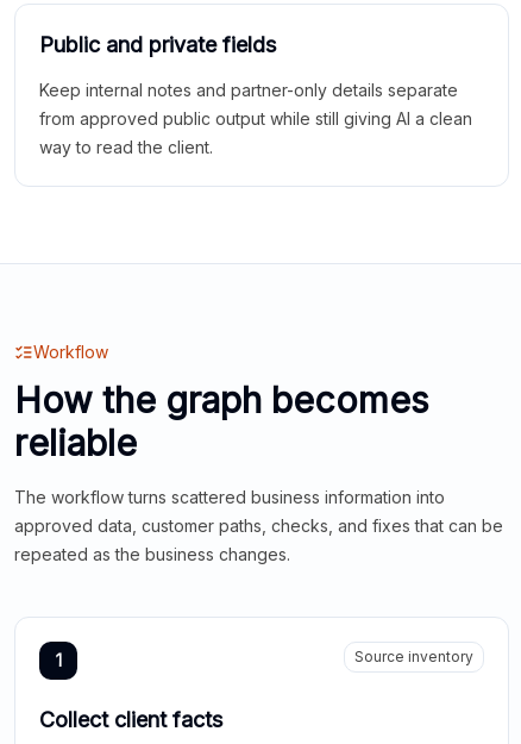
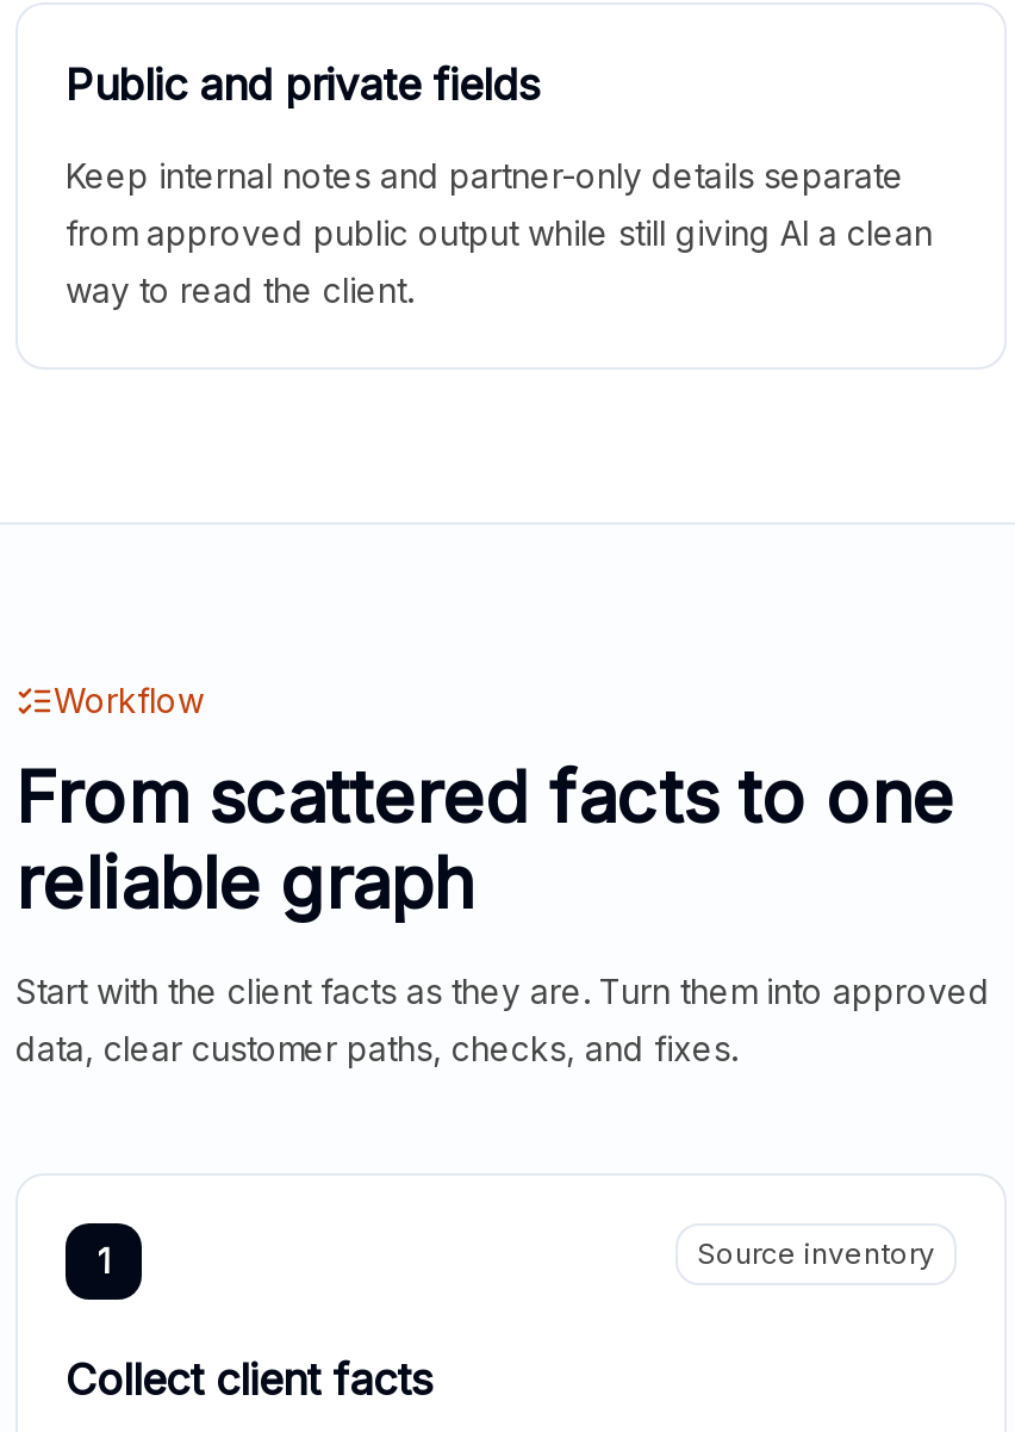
- How the graph becomes
- reliable
+ From scattered facts to one
+ reliable graph

- The workflow turns scattered business information into
- approved data, customer paths, checks, and fixes that can be
- repeated as the business changes.
+ Start with the client facts as they are. Turn them into approved
+ data, clear customer paths, checks, and fixes.
